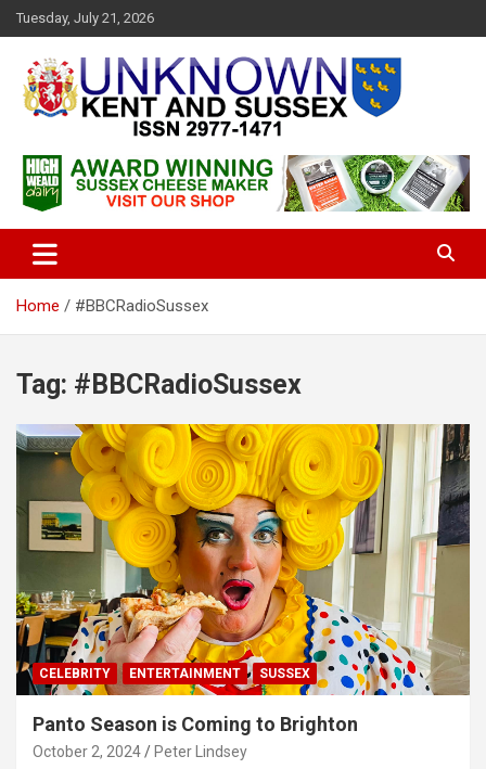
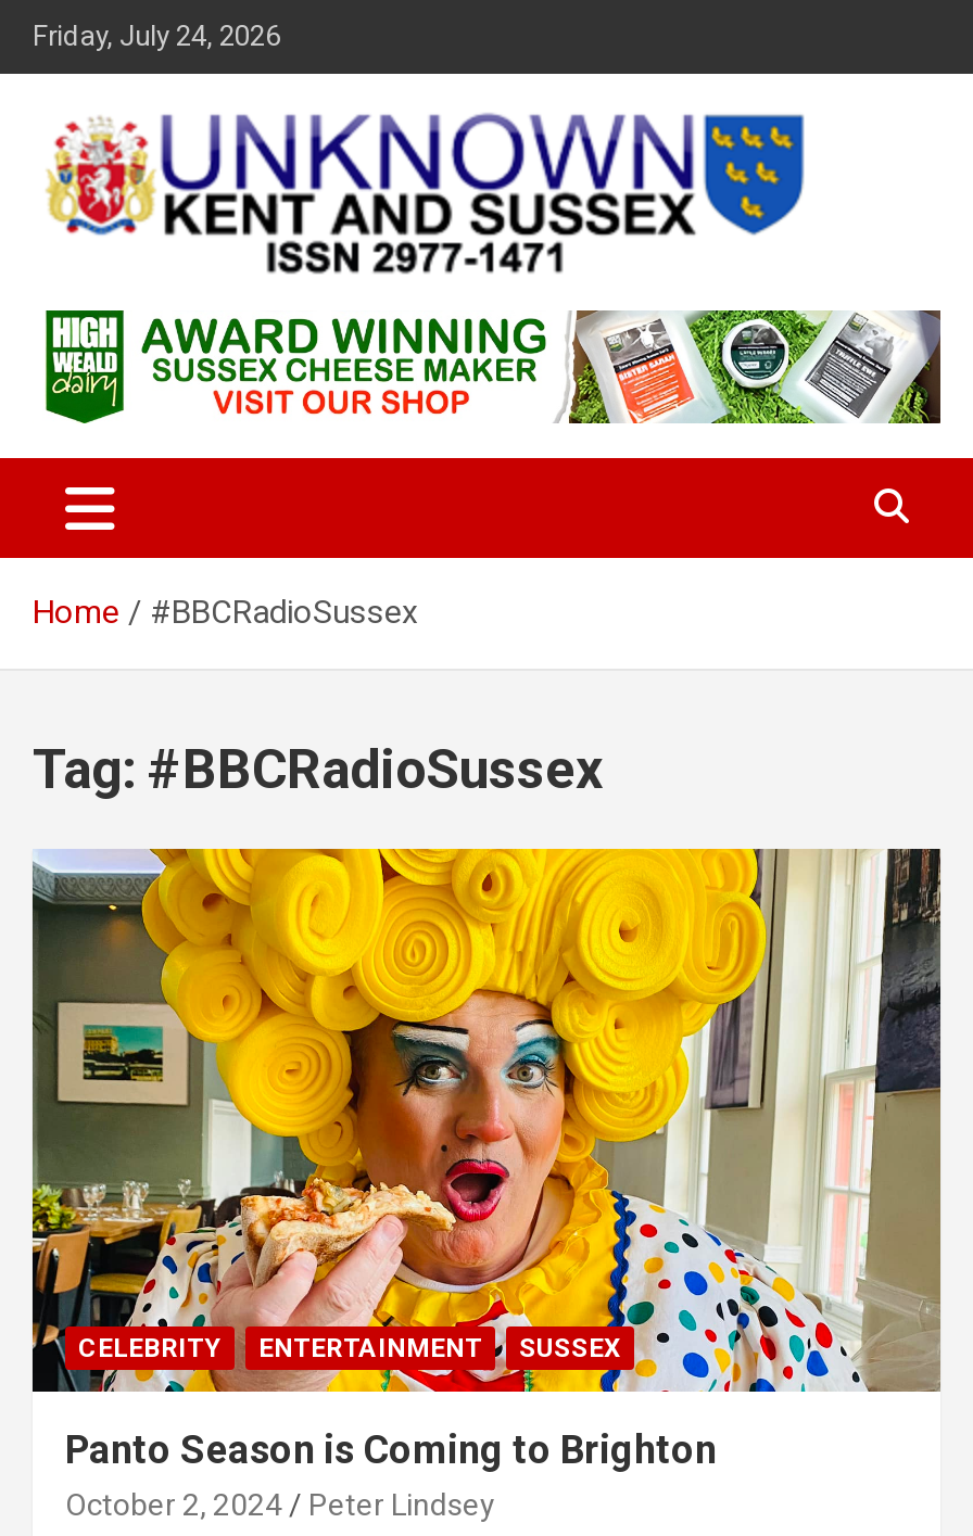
- Tuesday, July 21, 2026
+ Friday, July 24, 2026
